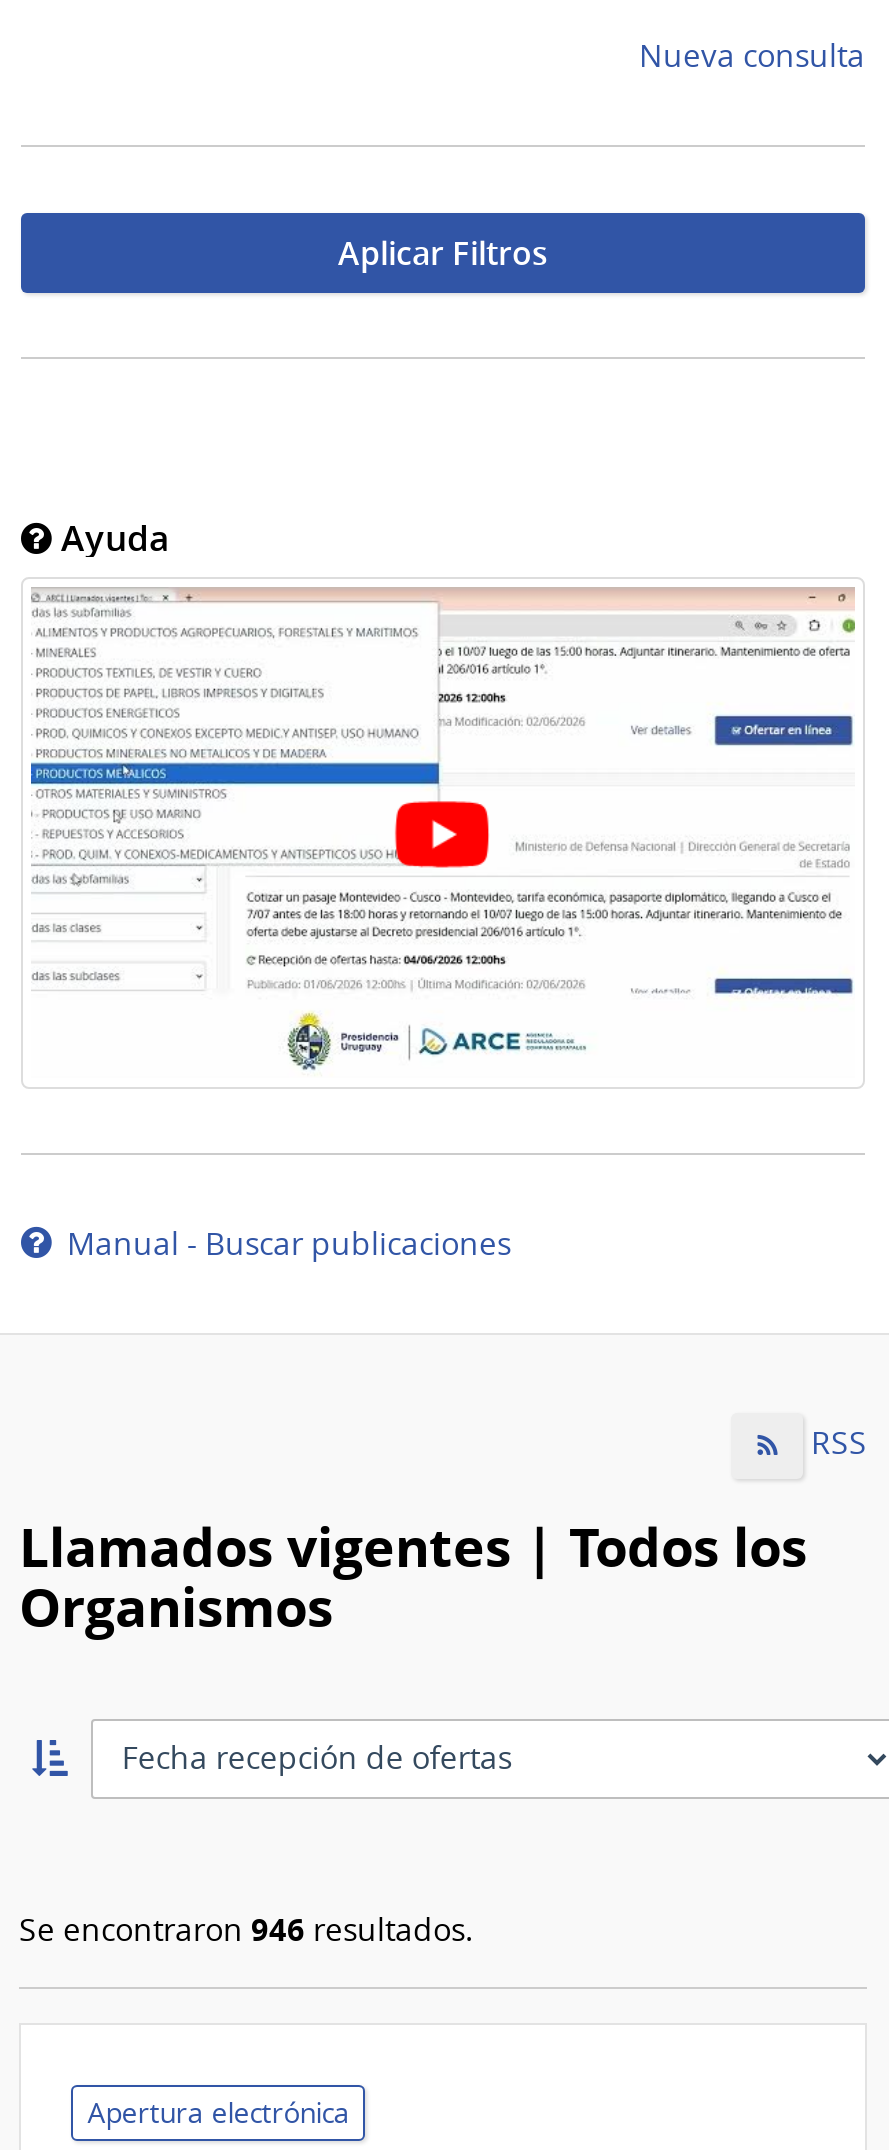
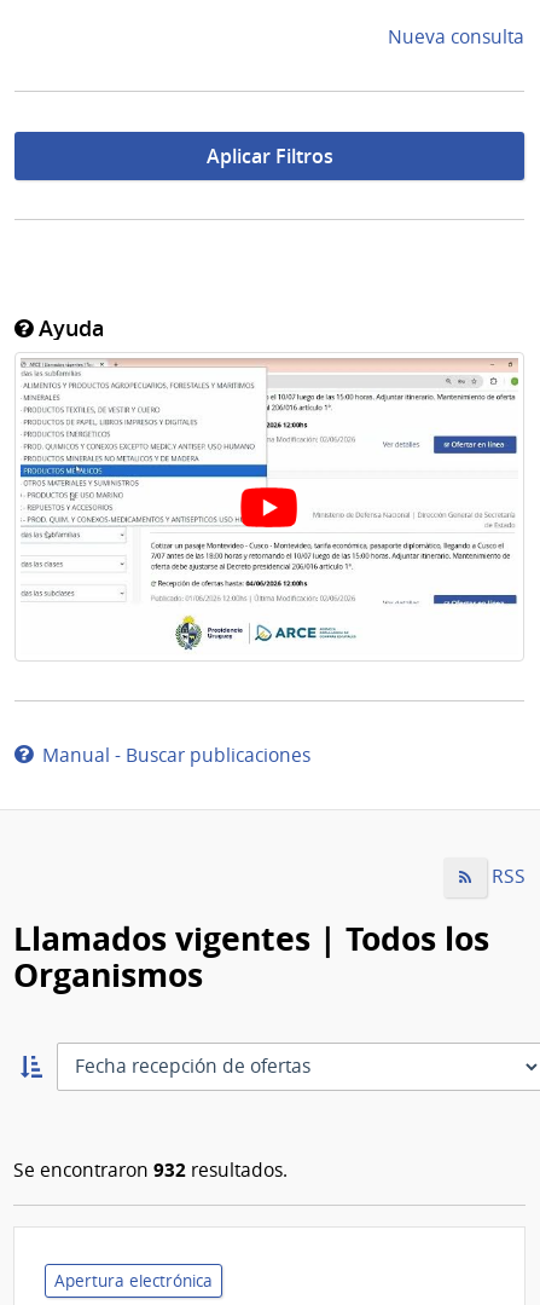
- Se encontraron 946 resultados.
+ Se encontraron 932 resultados.
